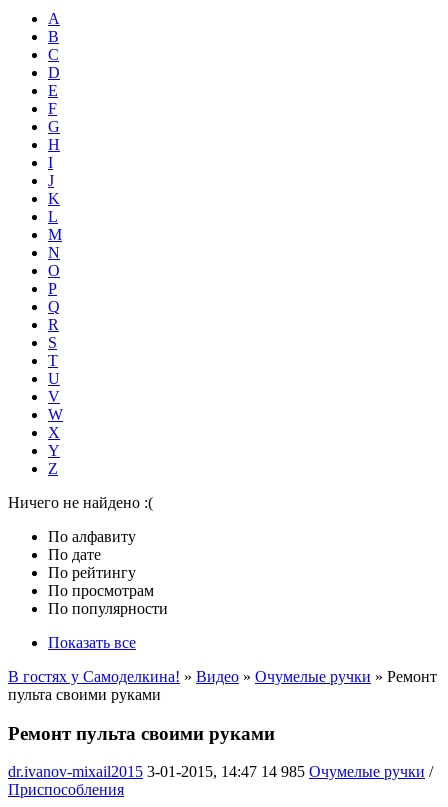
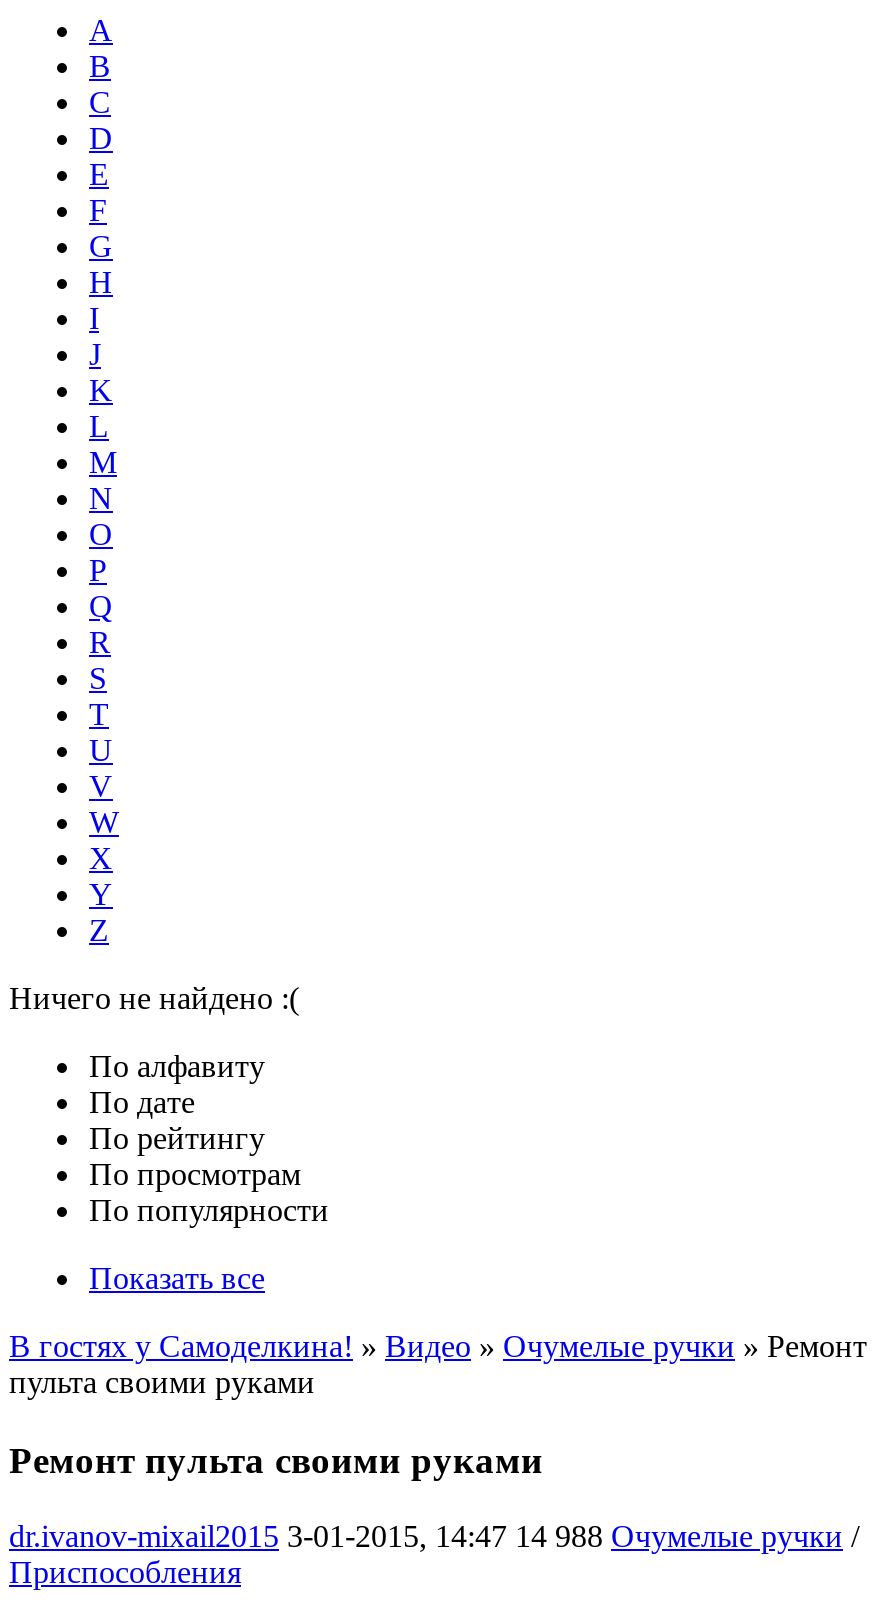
- dr.ivanov-mixail2015 3-01-2015, 14:47 14 985 Очумелые ручки /
+ dr.ivanov-mixail2015 3-01-2015, 14:47 14 988 Очумелые ручки /
